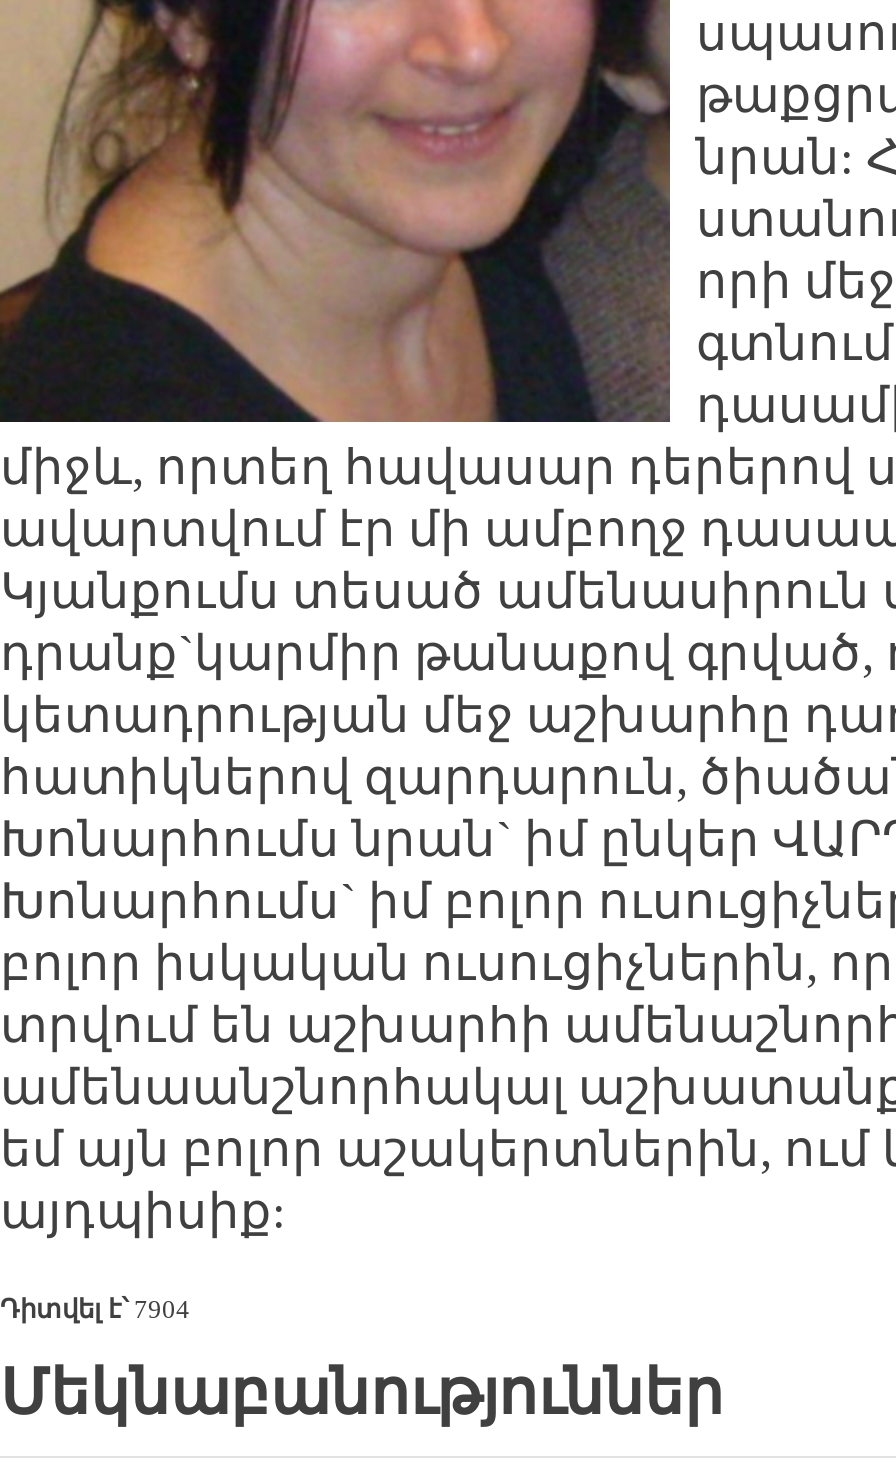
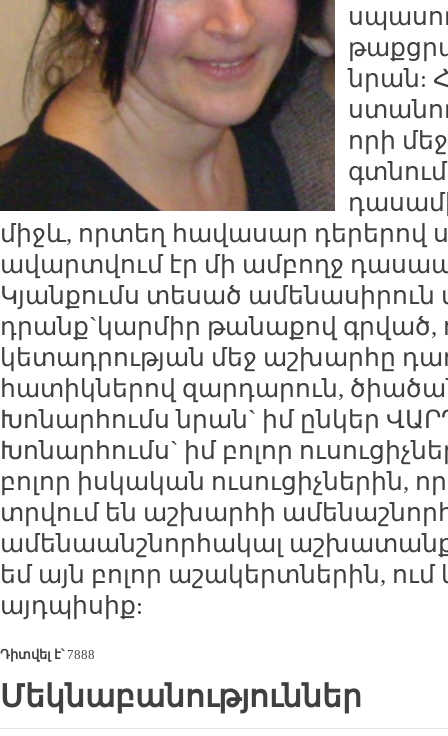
- Դիտվել է՝ 7904
+ Դիտվել է՝ 7888
